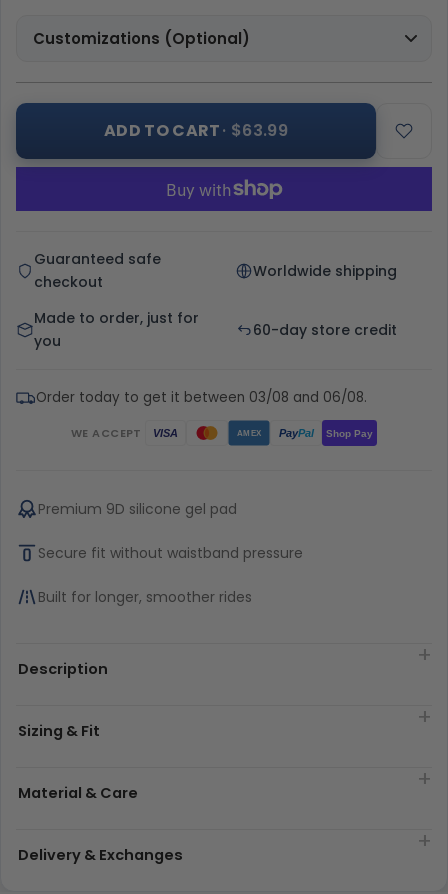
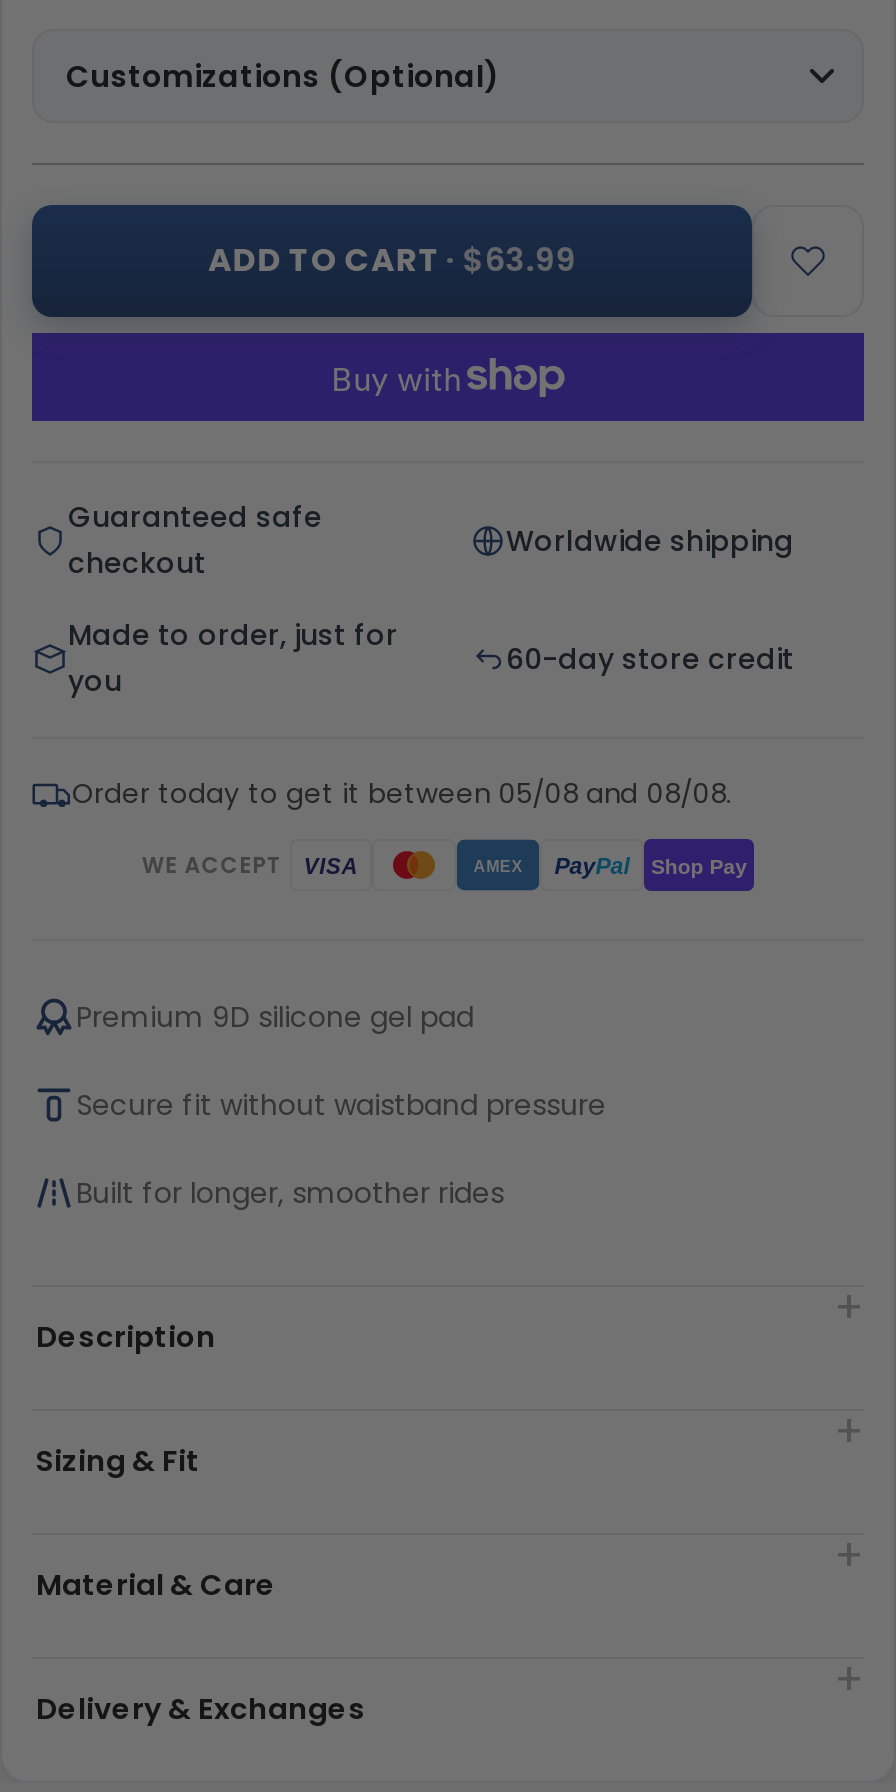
- Order today to get it between 03/08 and 06/08.
+ Order today to get it between 05/08 and 08/08.
